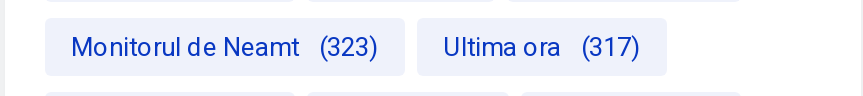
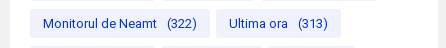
- Monitorul de Neamt (323)
+ Monitorul de Neamt (322)

- Ultima ora (317)
+ Ultima ora (313)
